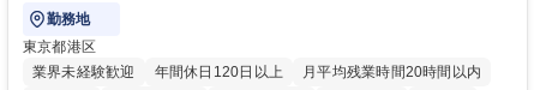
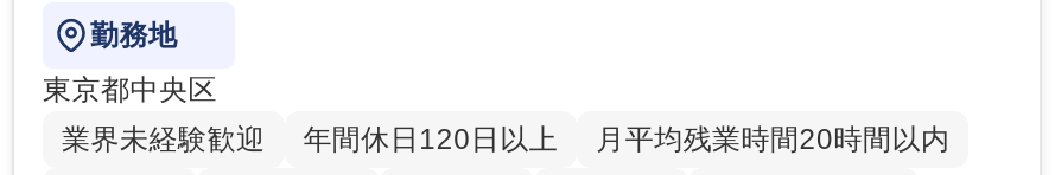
- 東京都港区
+ 東京都中央区
